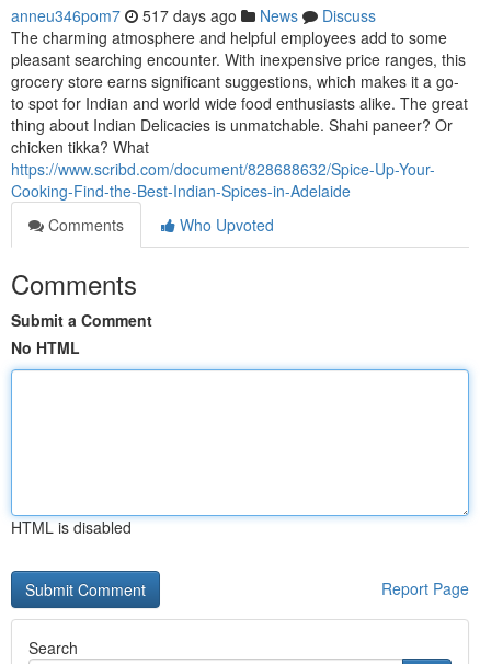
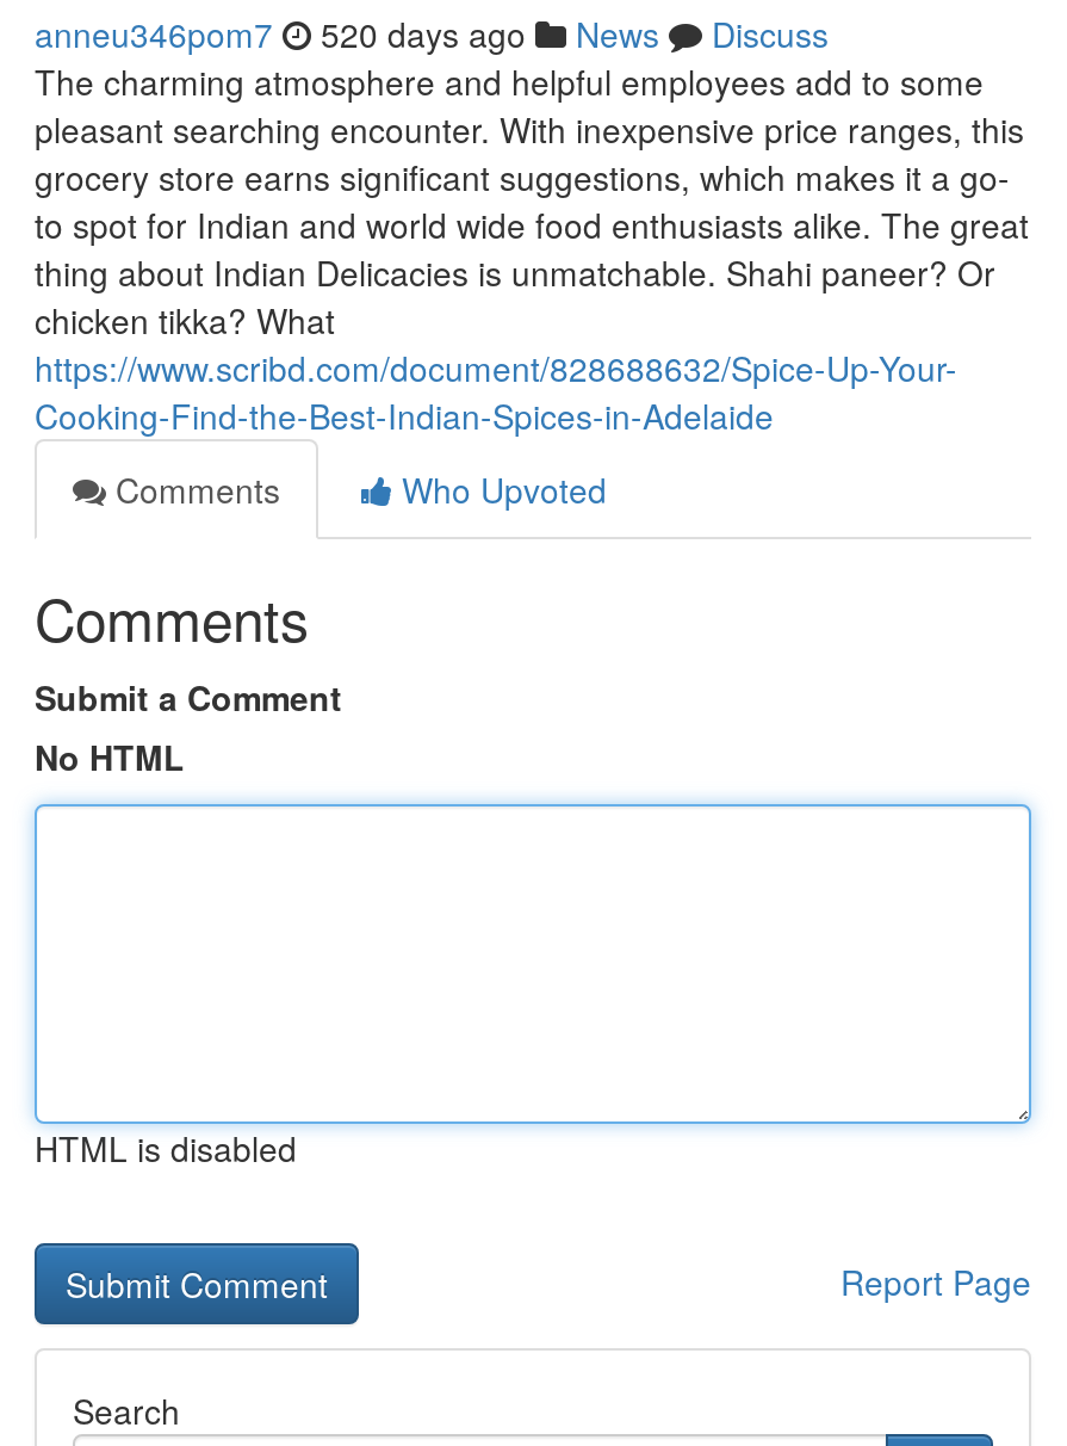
- anneu346pom7 517 days ago News Discuss
+ anneu346pom7 520 days ago News Discuss
